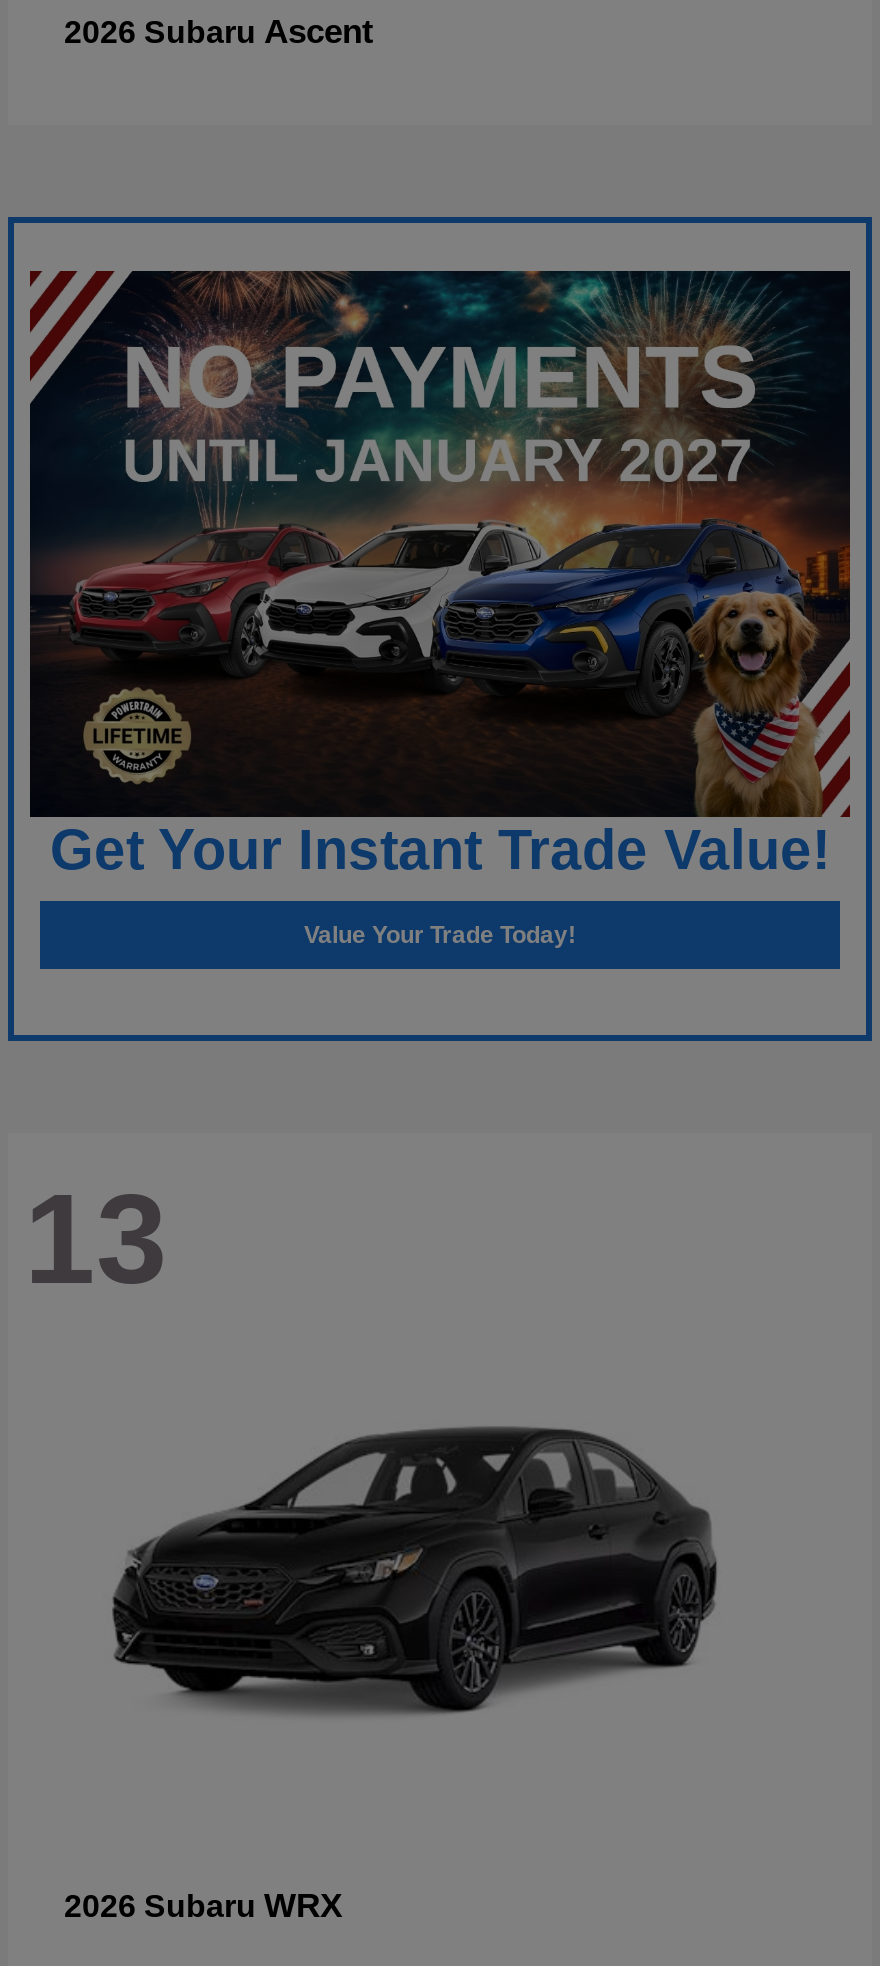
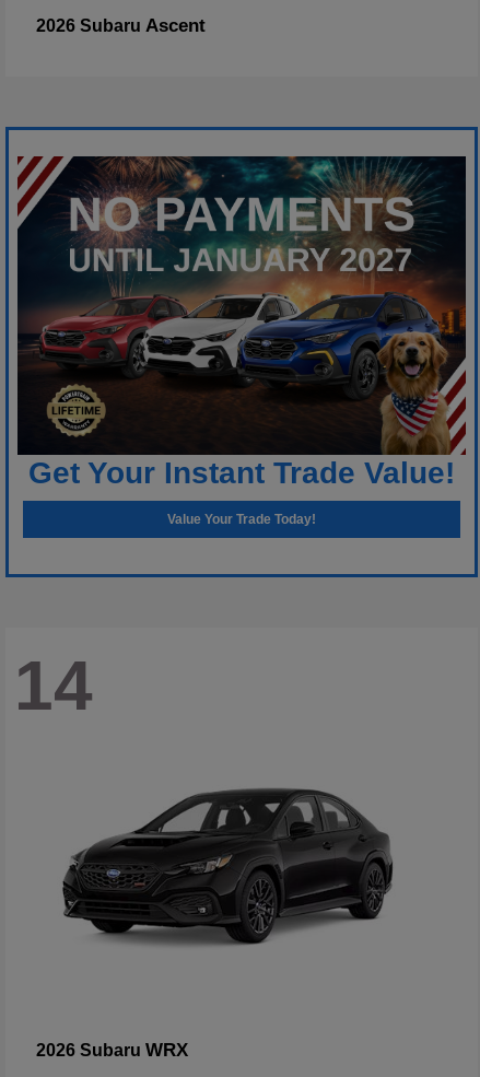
- 13
+ 14
